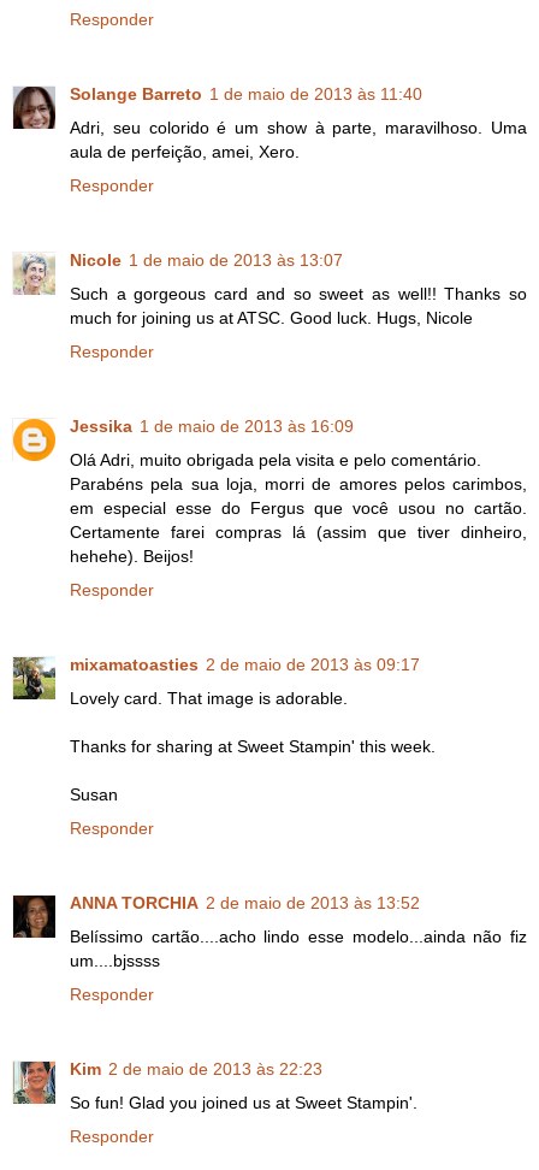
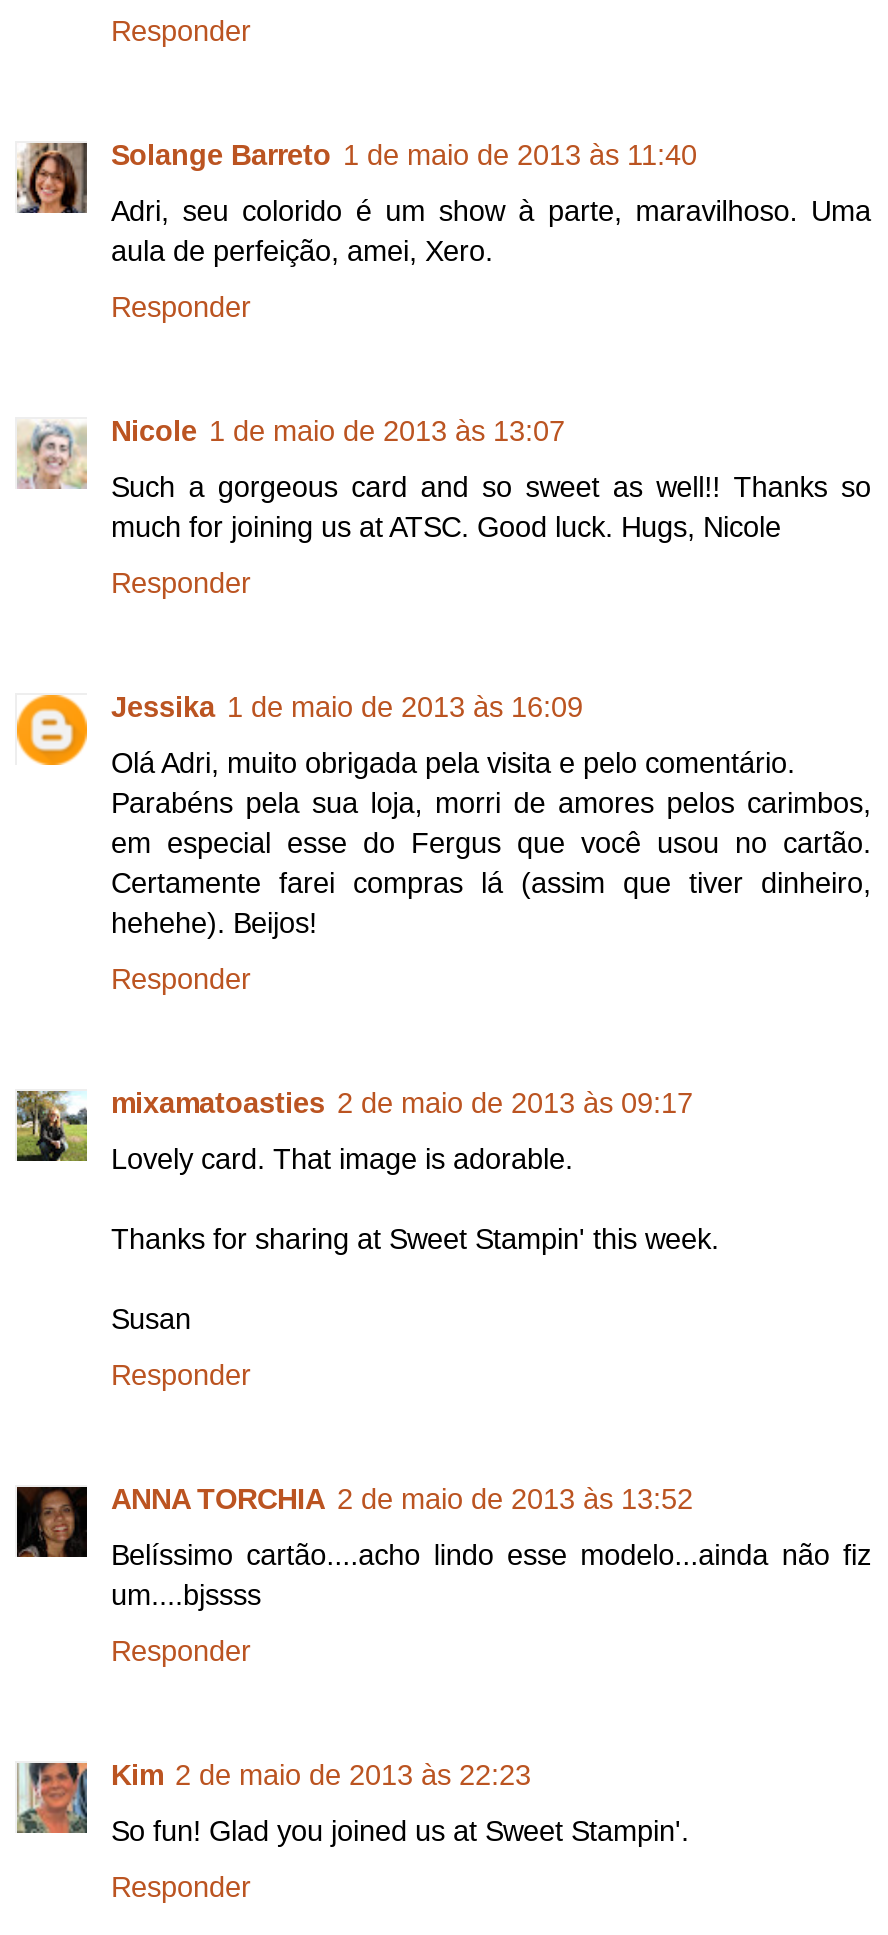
- [image]
+ [image]
